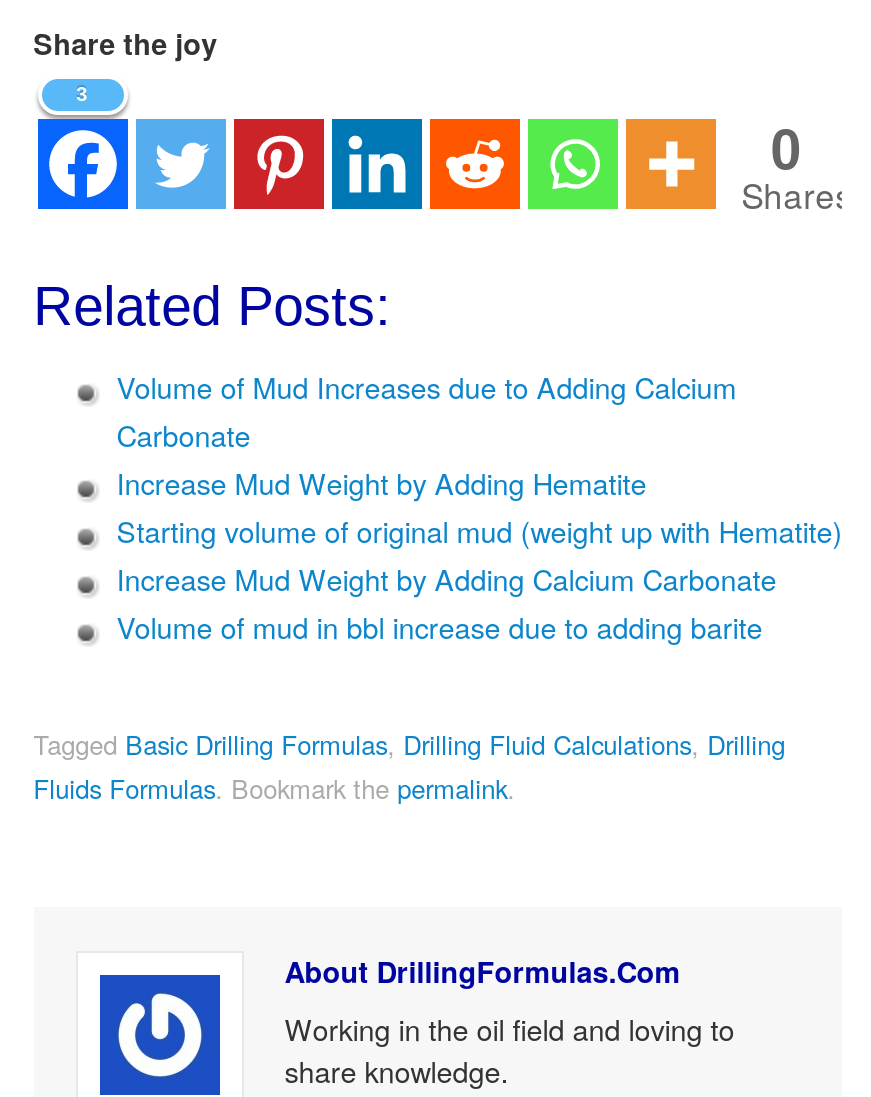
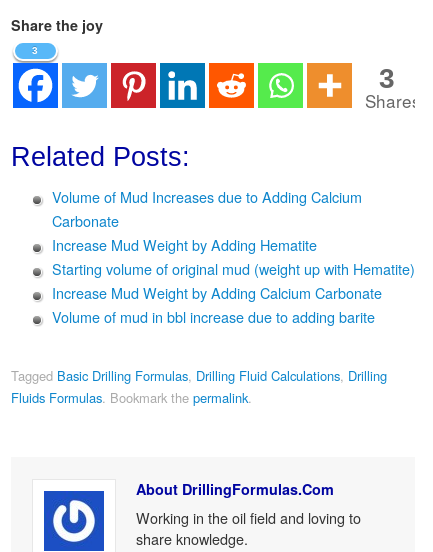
- 0
+ 3
